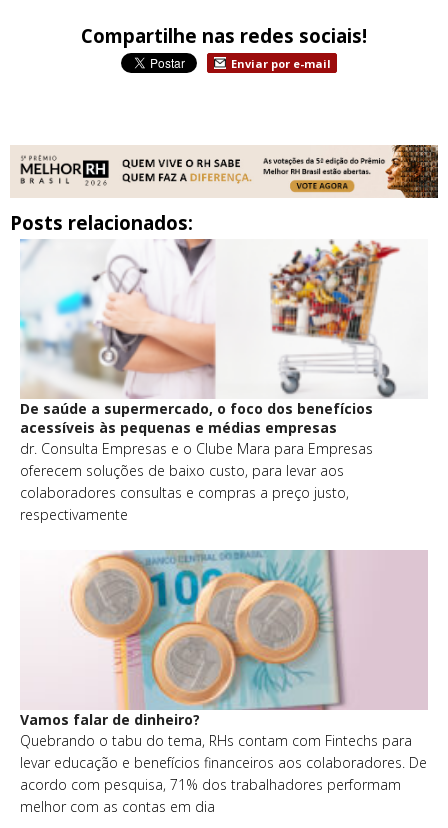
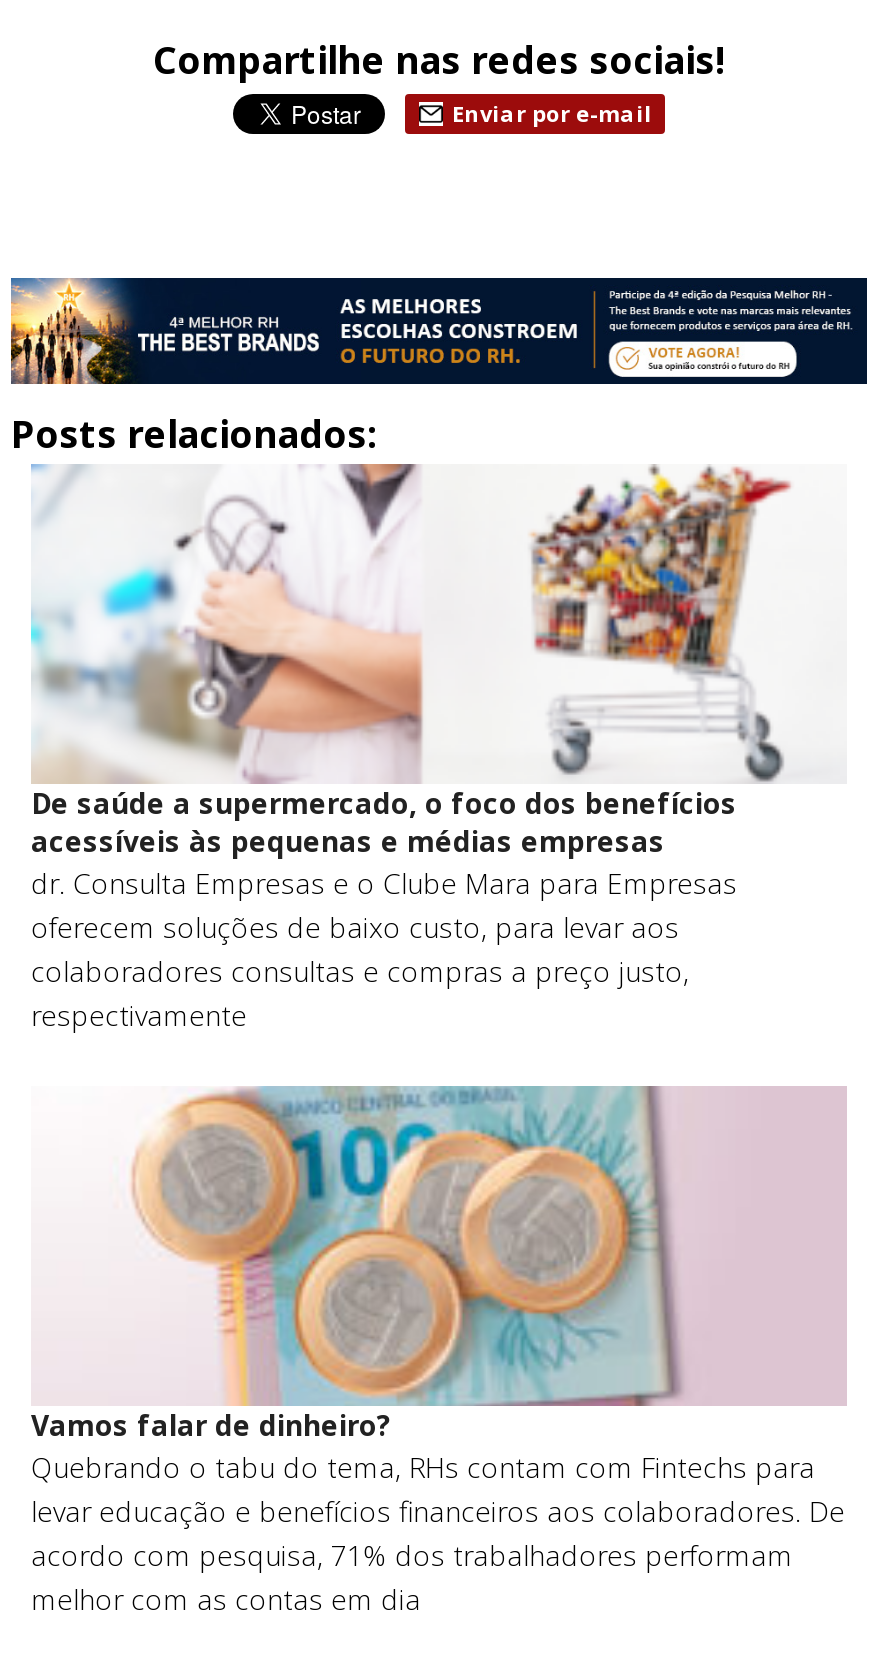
- [image]
+ [image]
